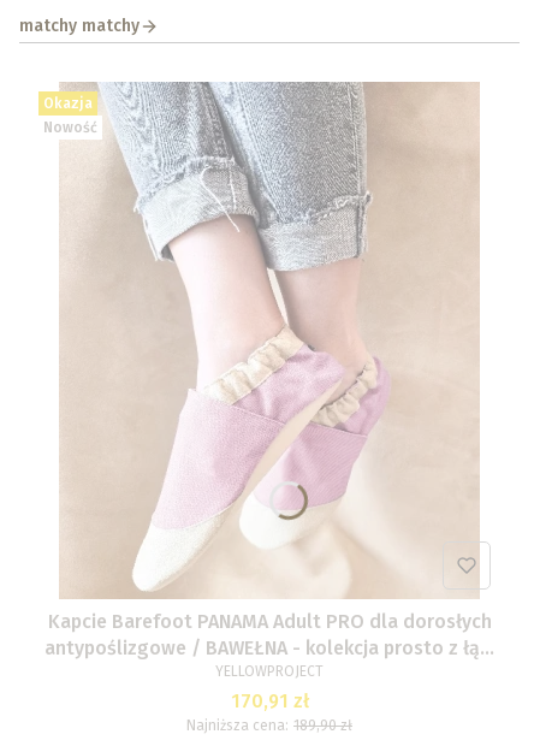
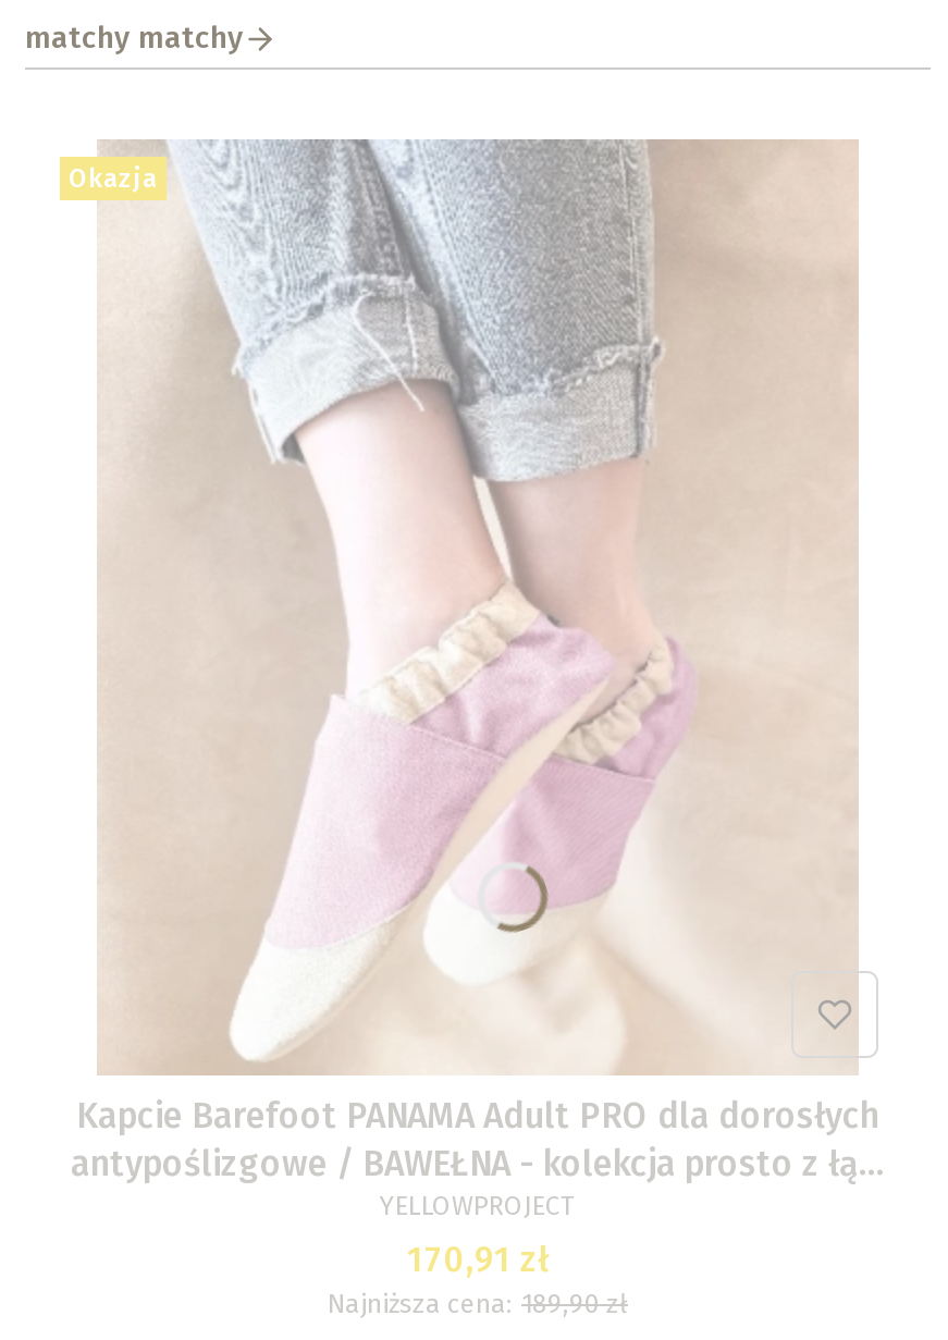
- Nowość
